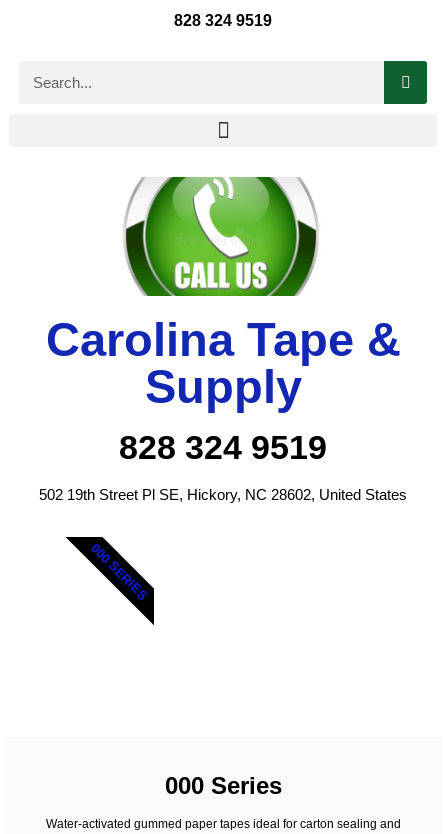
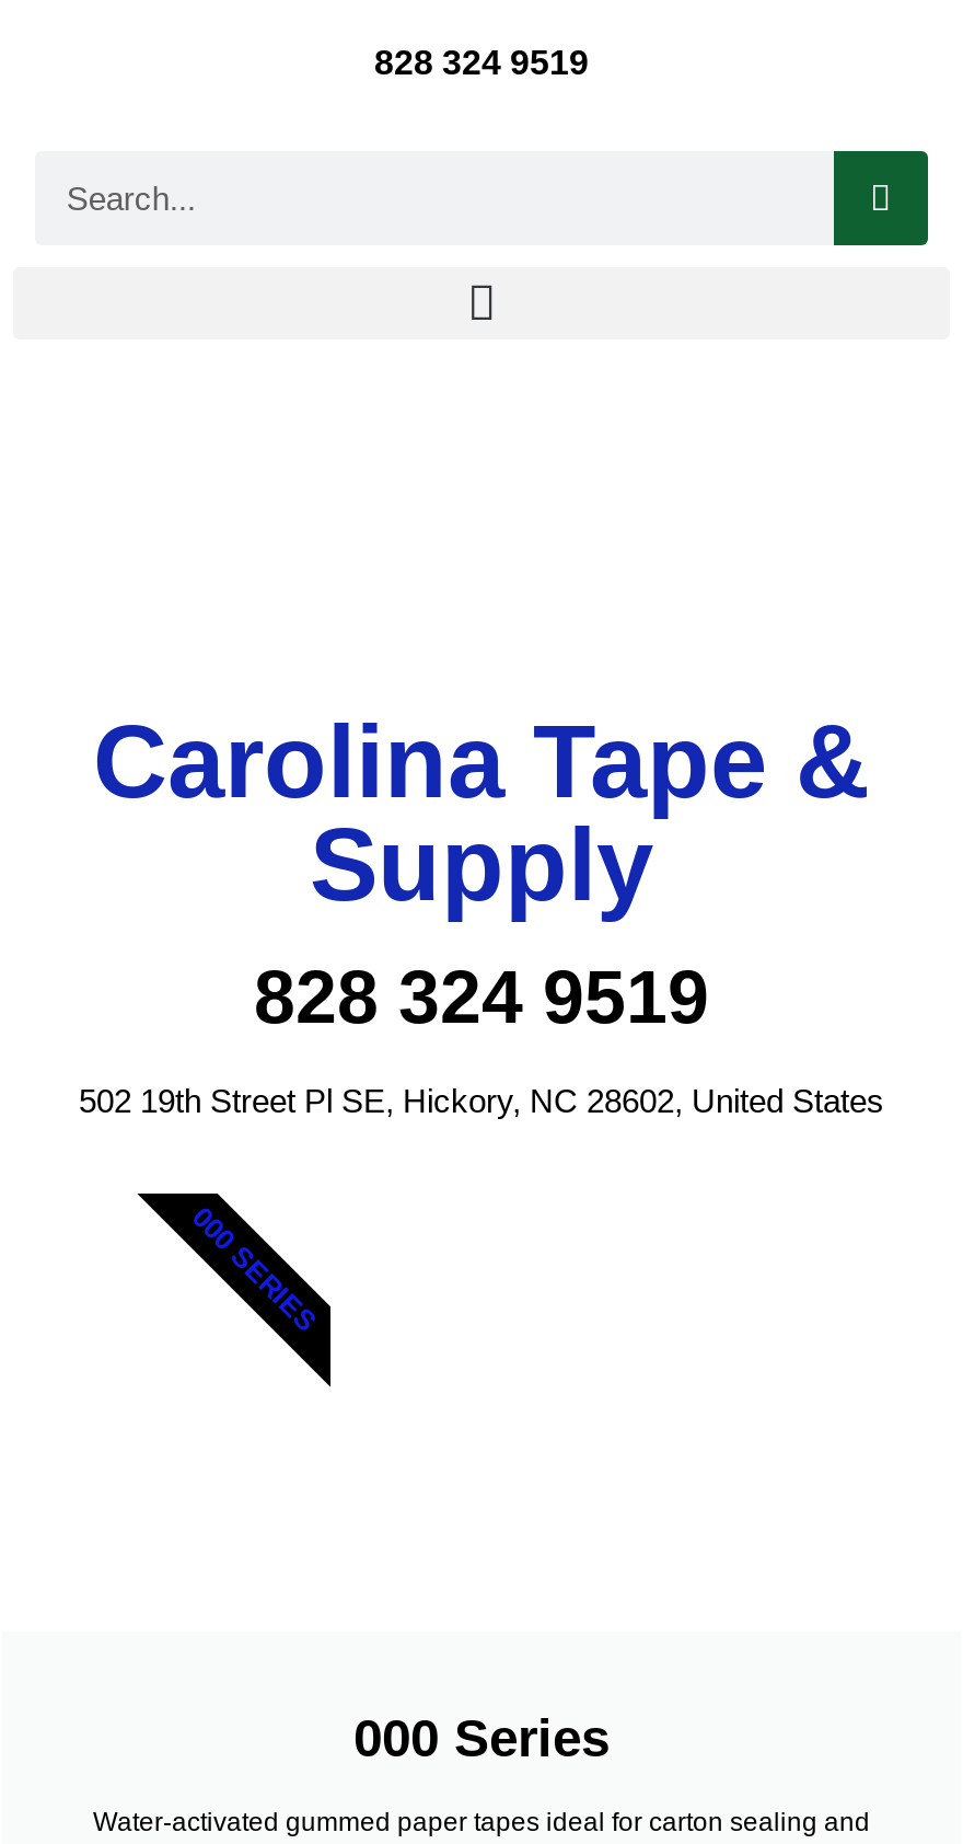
- [image]
